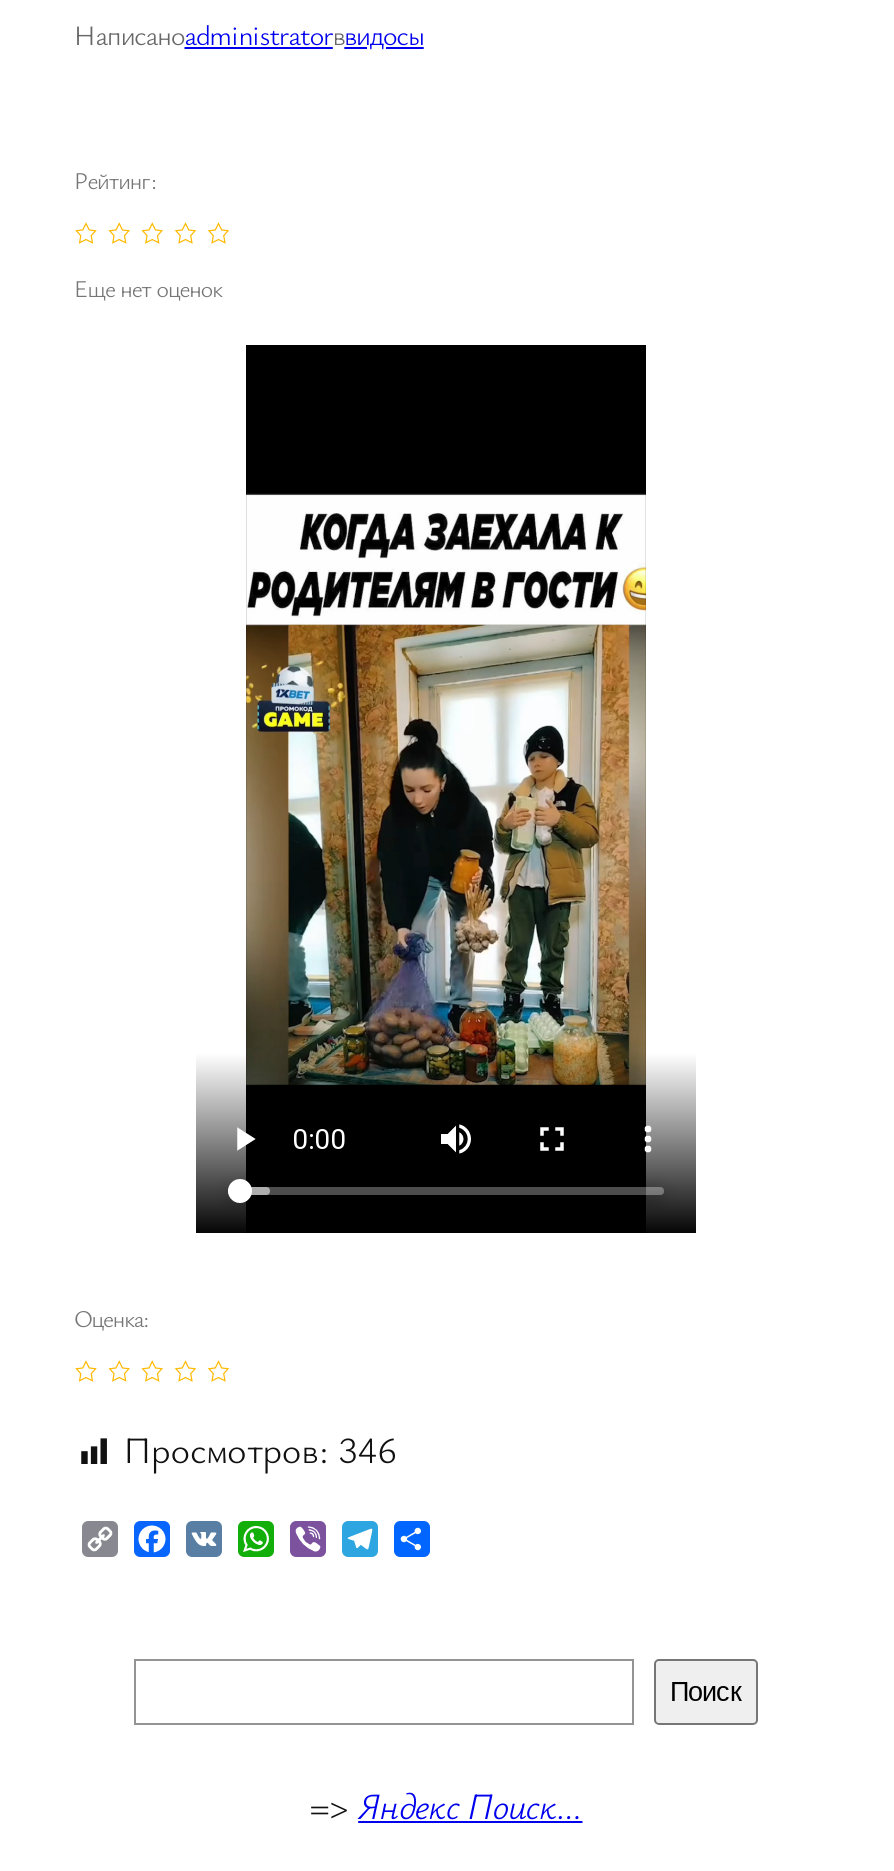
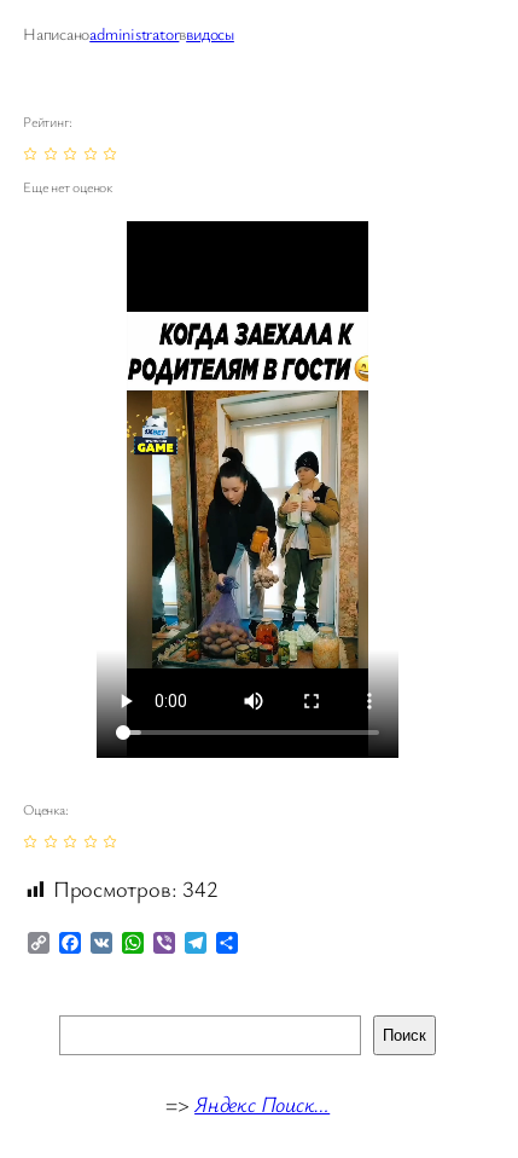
- Просмотров: 346
+ Просмотров: 342
